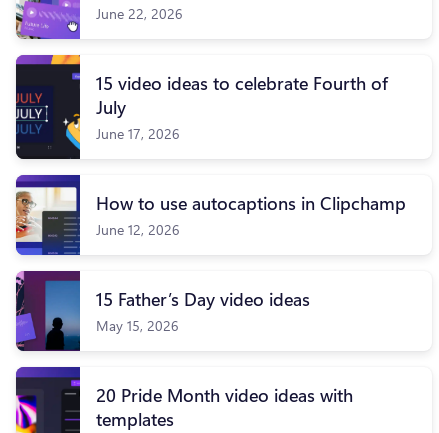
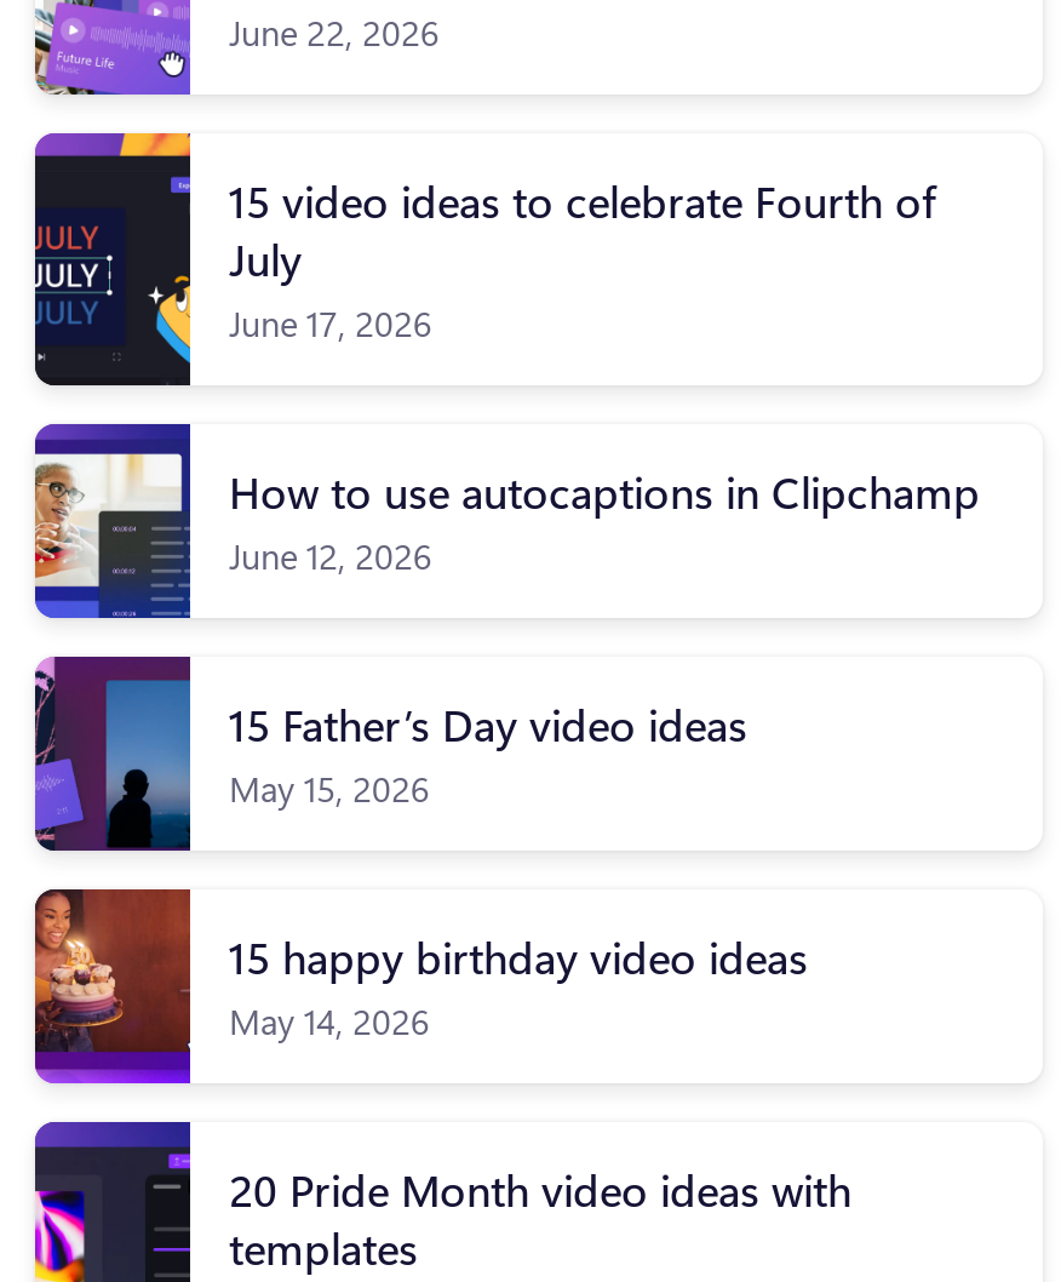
+ [image]
+ 15 happy birthday video ideas
+ May 14, 2026
